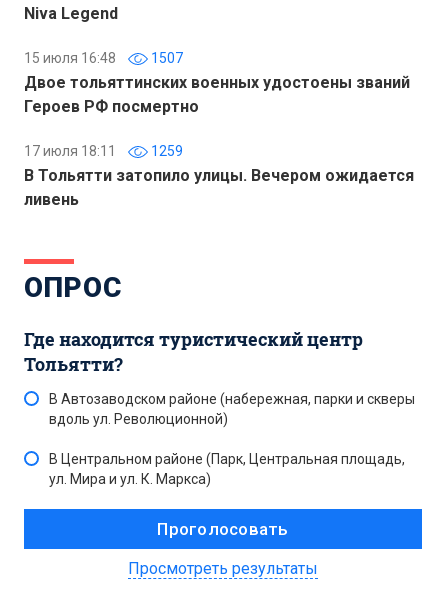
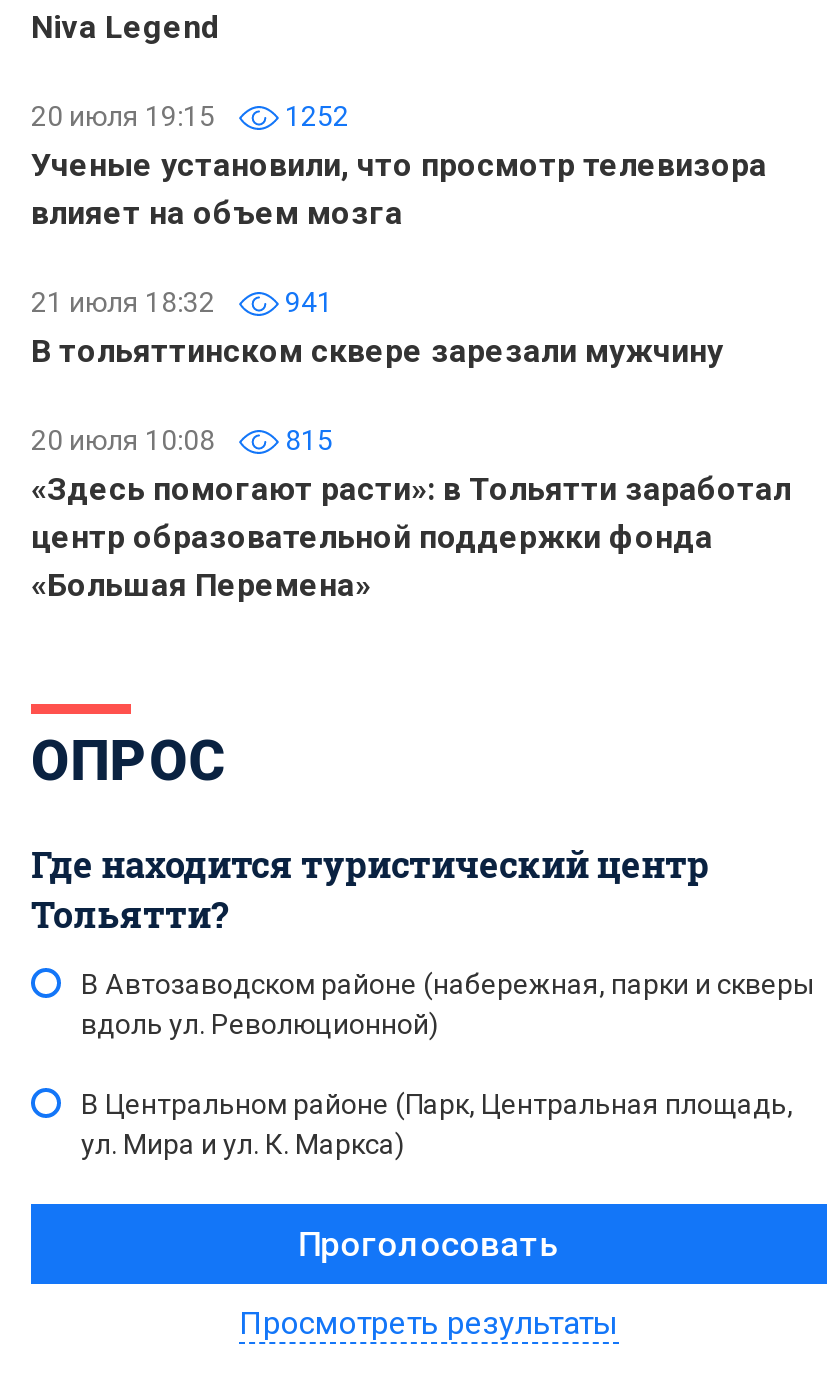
- 15 июля 16:48
- 1507
- Двое тольяттинских военных удостоены званий
- Героев РФ посмертно
- 17 июля 18:11
- 1259
- В Тольятти затопило улицы. Вечером ожидается
- ливень
+ 20 июля 19:15
+ 1252
+ Ученые установили, что просмотр телевизора
+ влияет на объем мозга
+ 21 июля 18:32
+ 941
+ В тольяттинском сквере зарезали мужчину
+ 20 июля 10:08
+ 815
+ «Здесь помогают расти»: в Тольятти заработал
+ центр образовательной поддержки фонда
+ «Большая Перемена»
